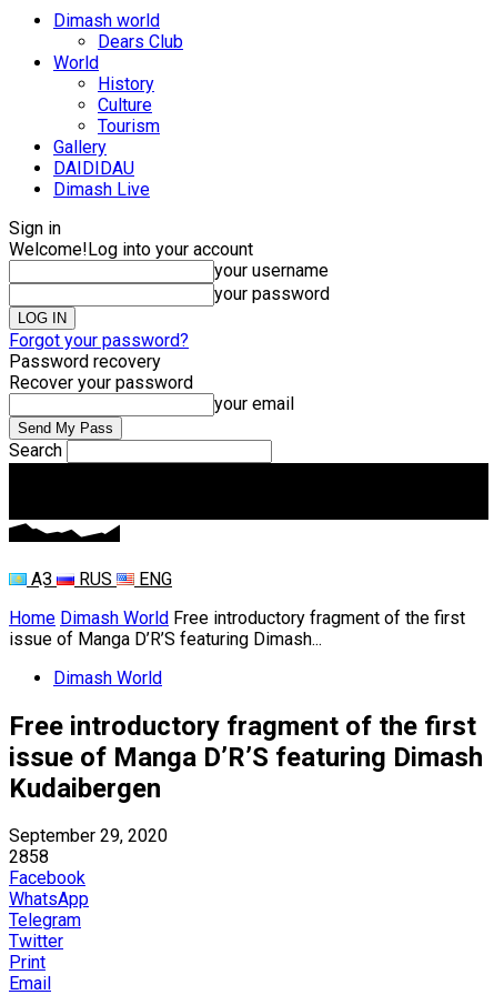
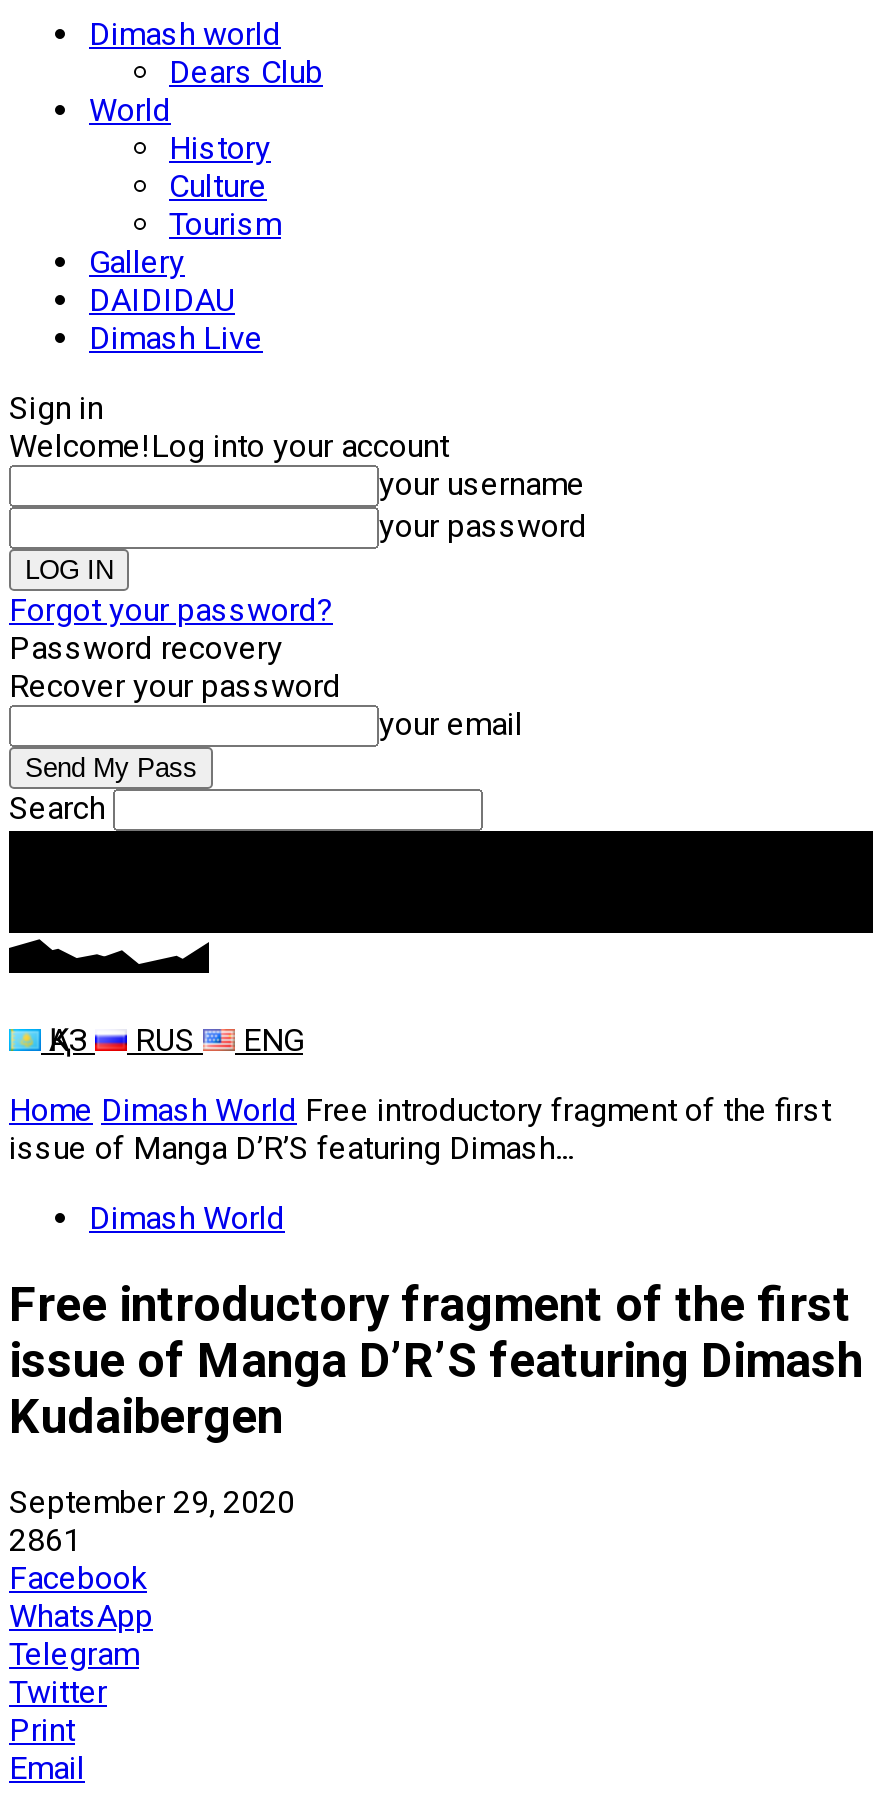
- 2858
+ 2861
